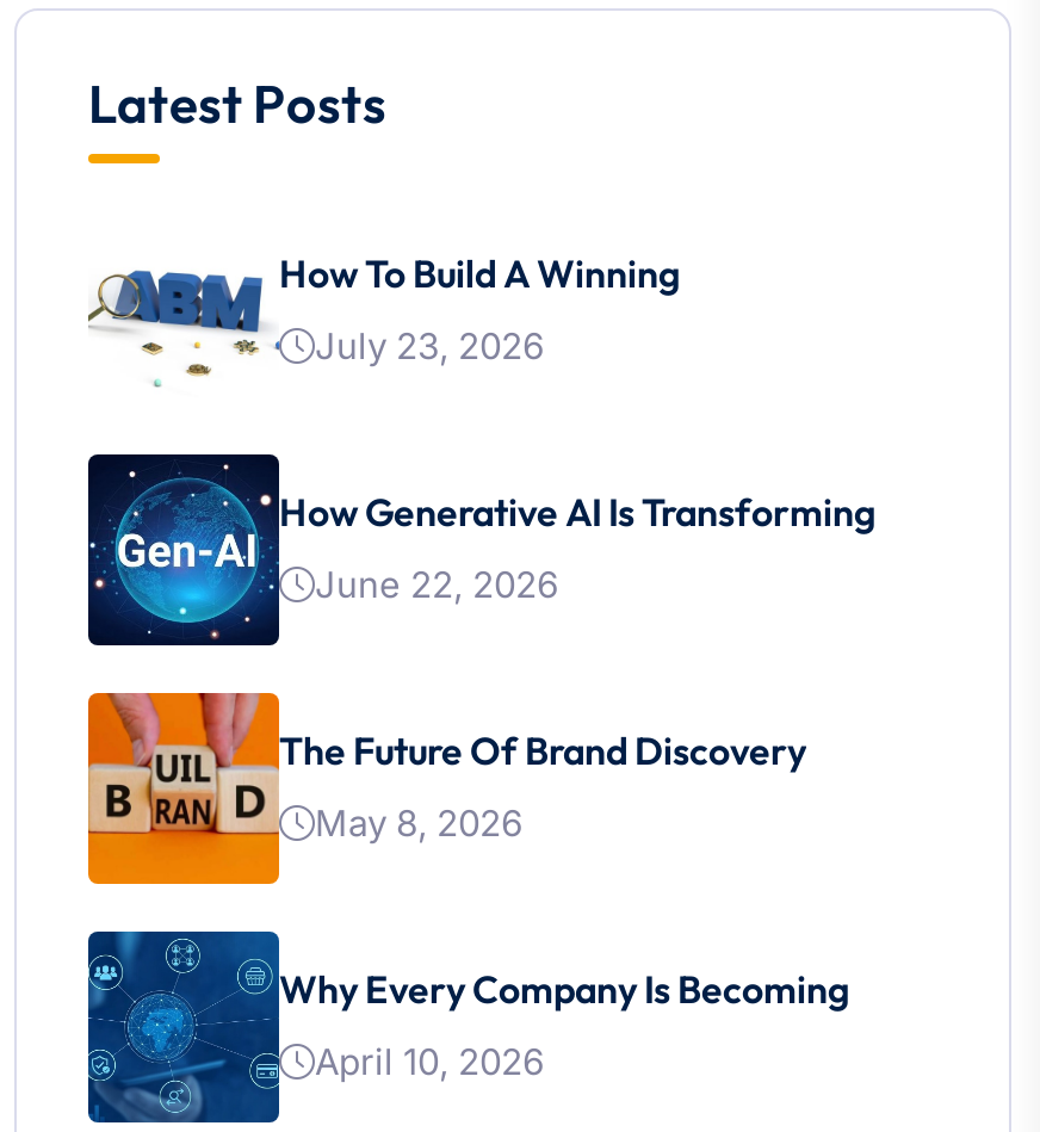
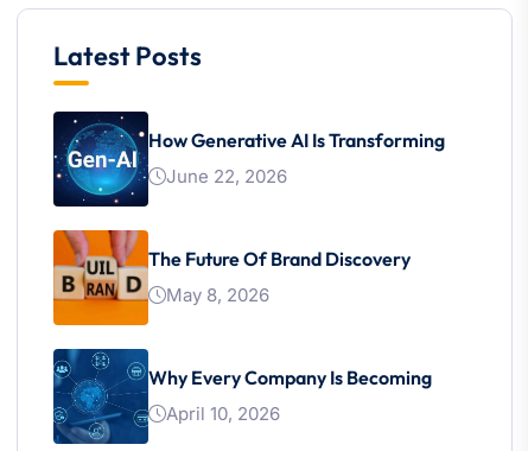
- [image]
- How To Build A Winning
- July 23, 2026
